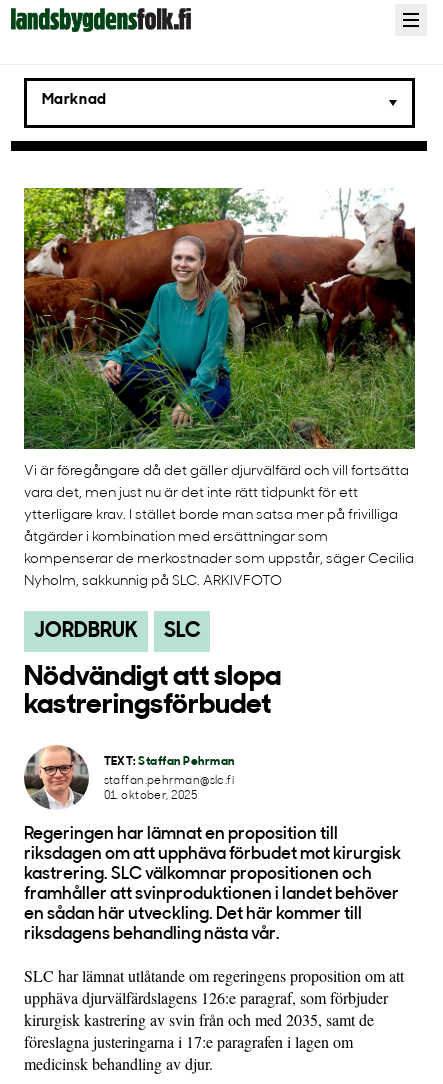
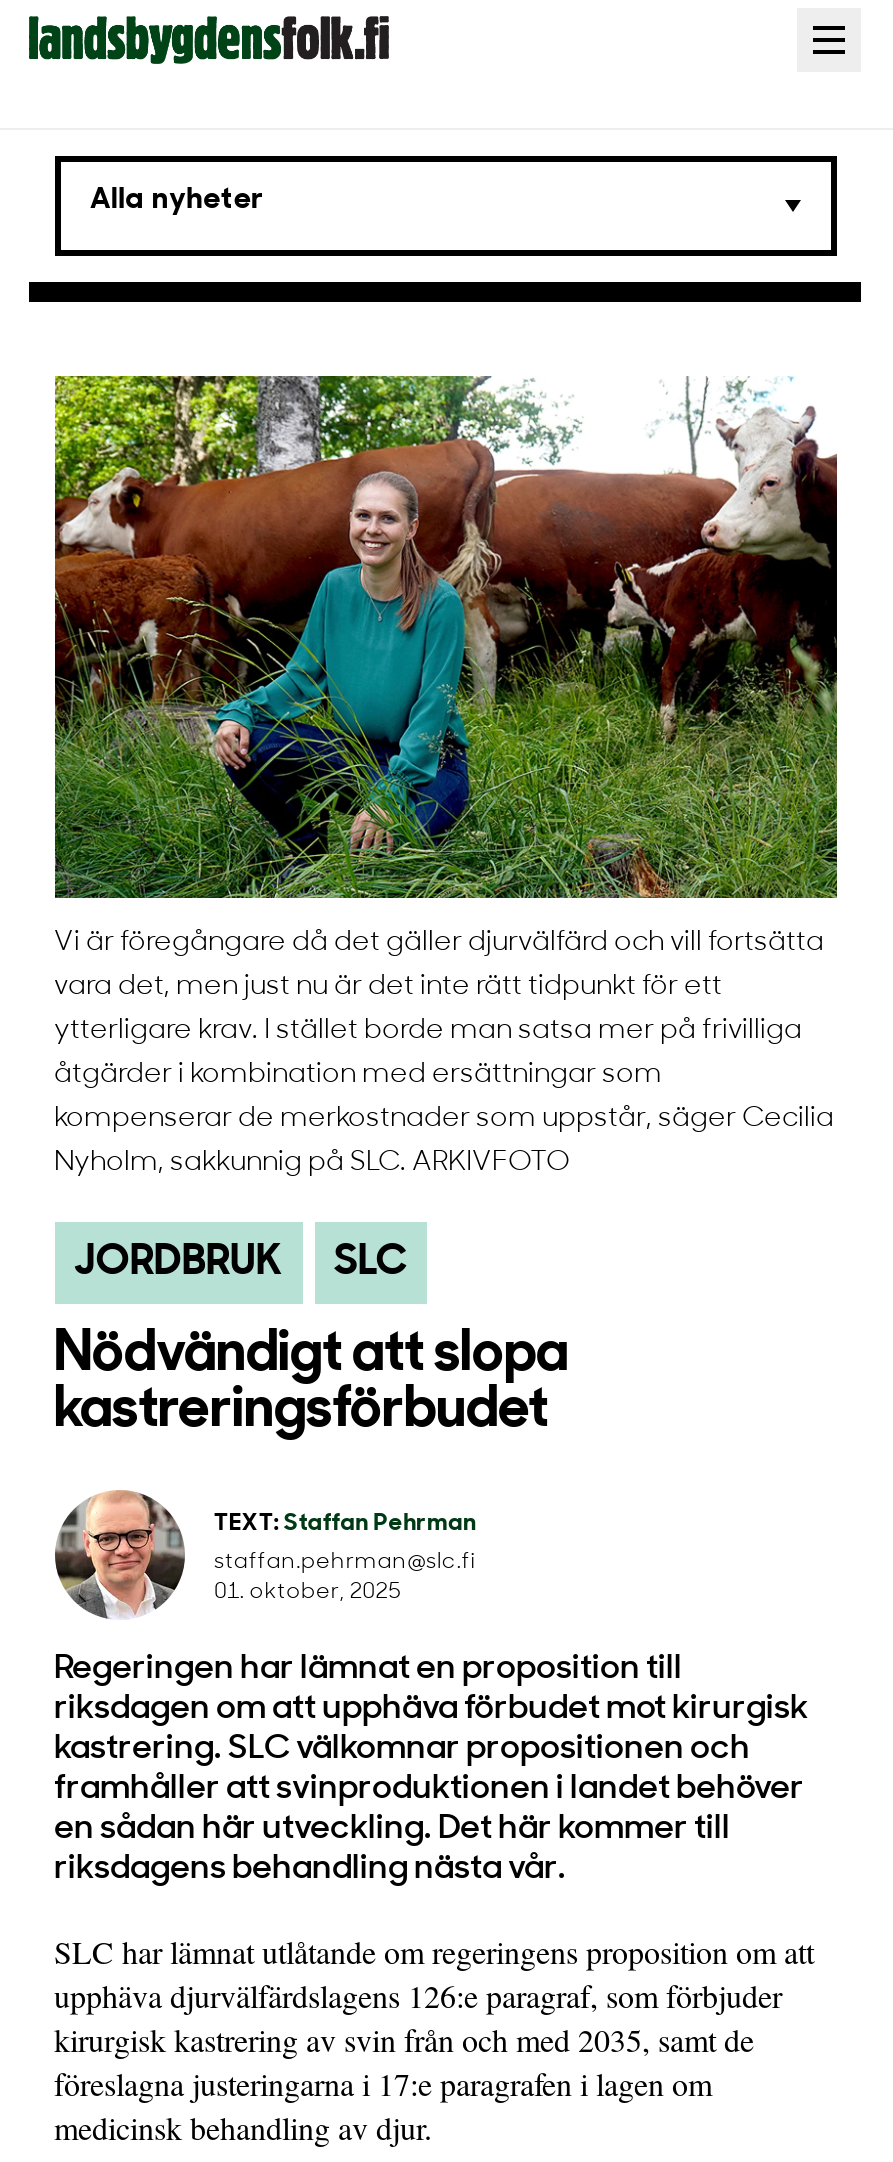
- Marknad
+ Alla nyheter
